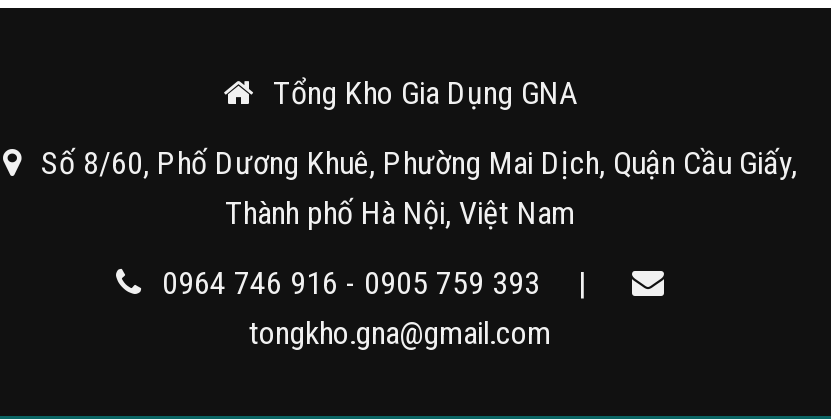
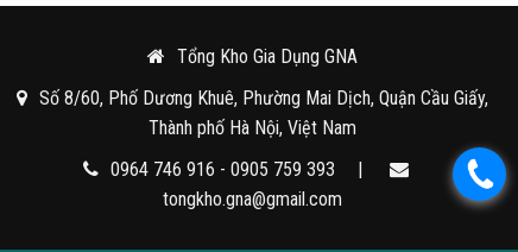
+ [image]
